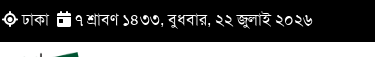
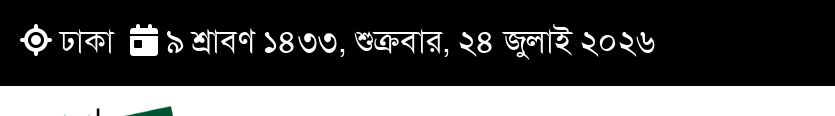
- ৭ শ্রাবণ ১৪৩৩, বুধবার, ২২ জুলাই ২০২৬
+ ৯ শ্রাবণ ১৪৩৩, শুক্রবার, ২৪ জুলাই ২০২৬
